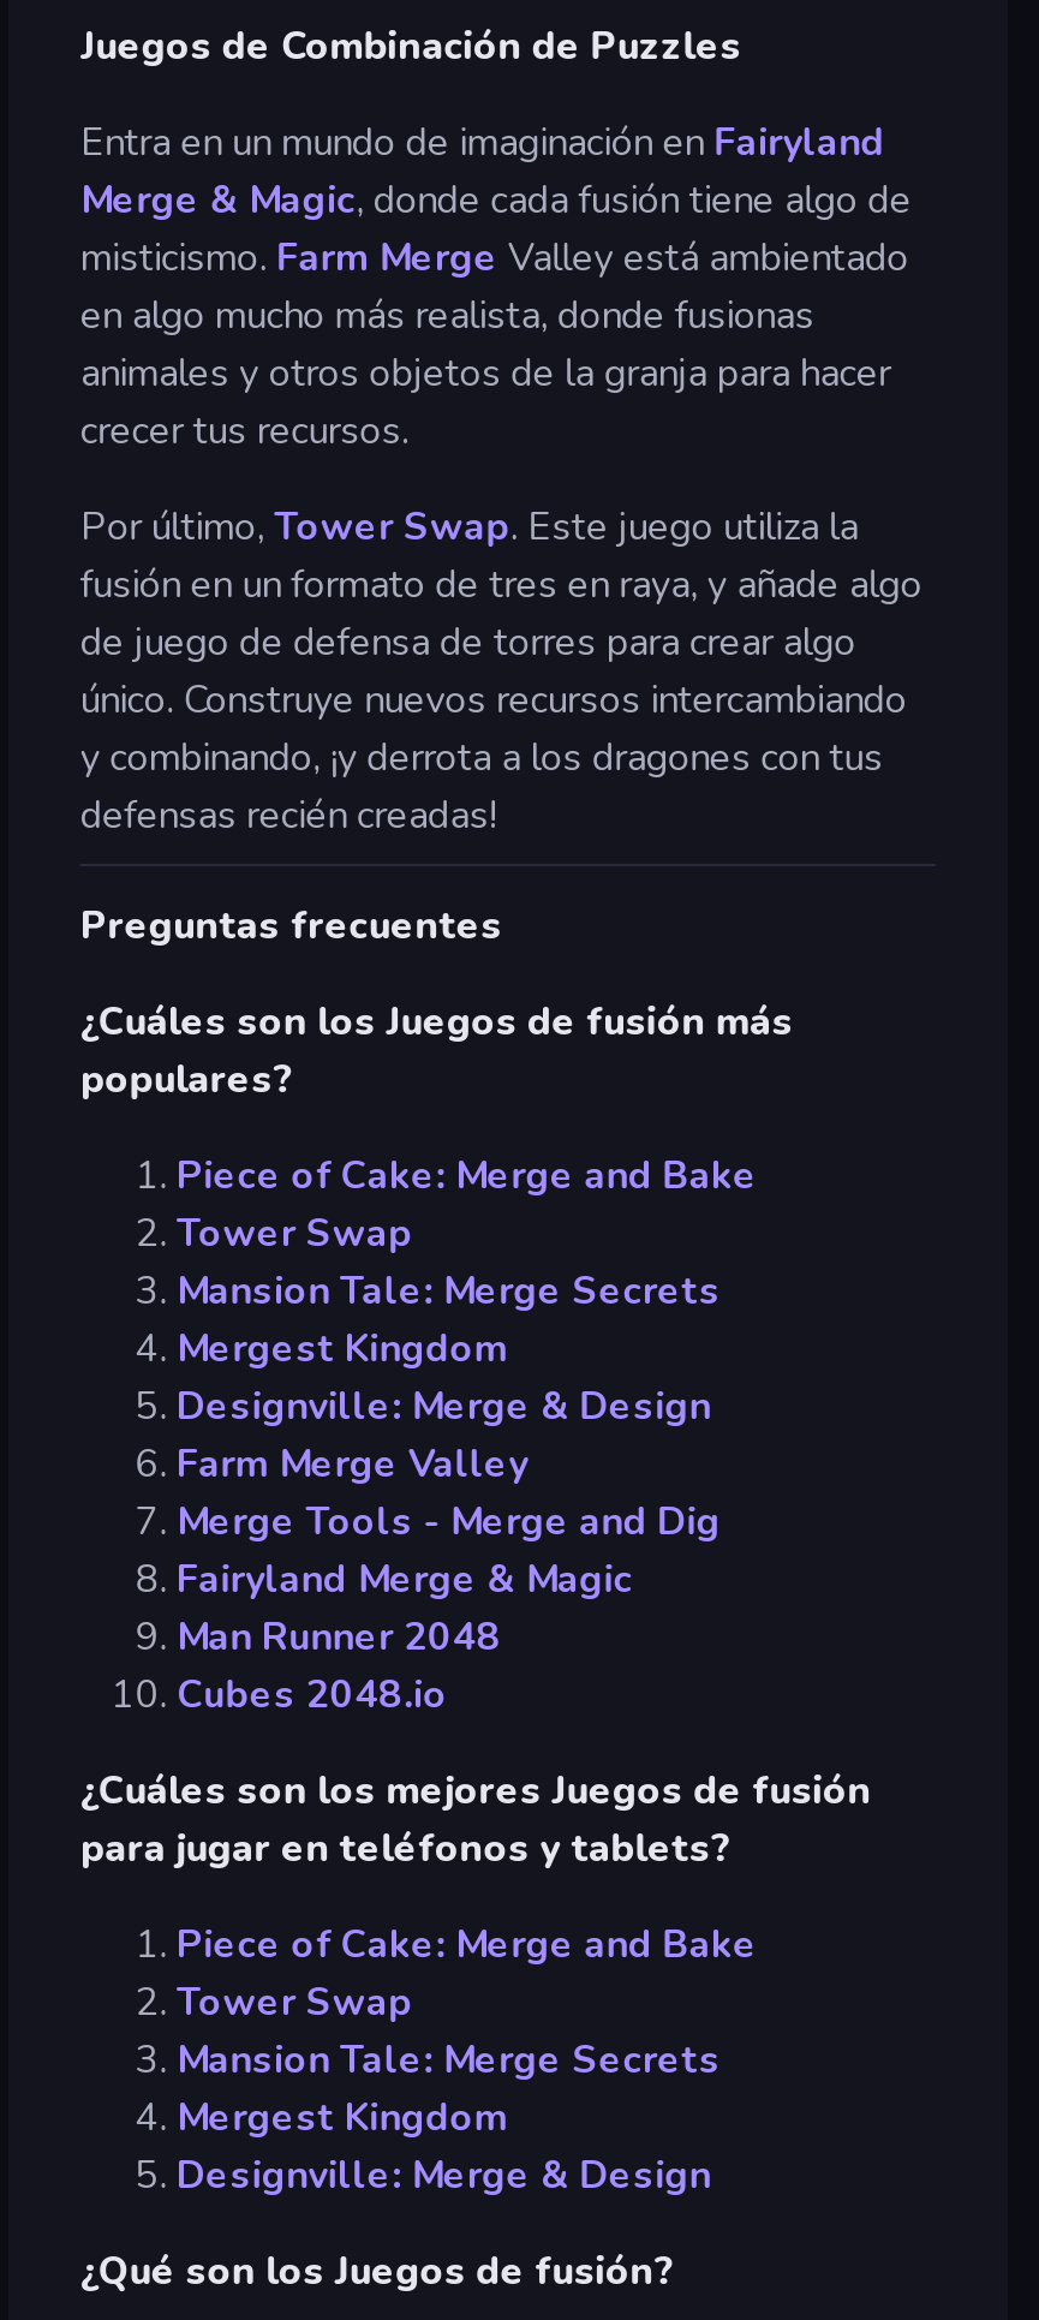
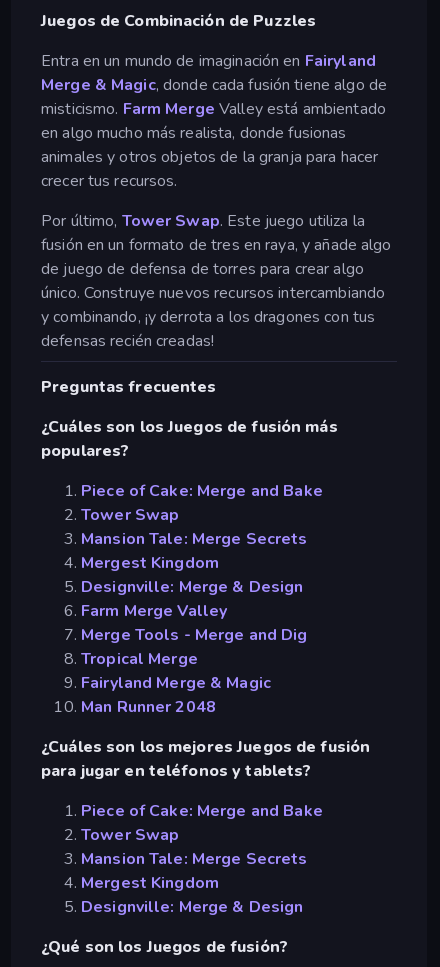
+ Tropical Merge

moved down: Fairyland Merge & Magic | Man Runner 2048

- Cubes 2048.io
